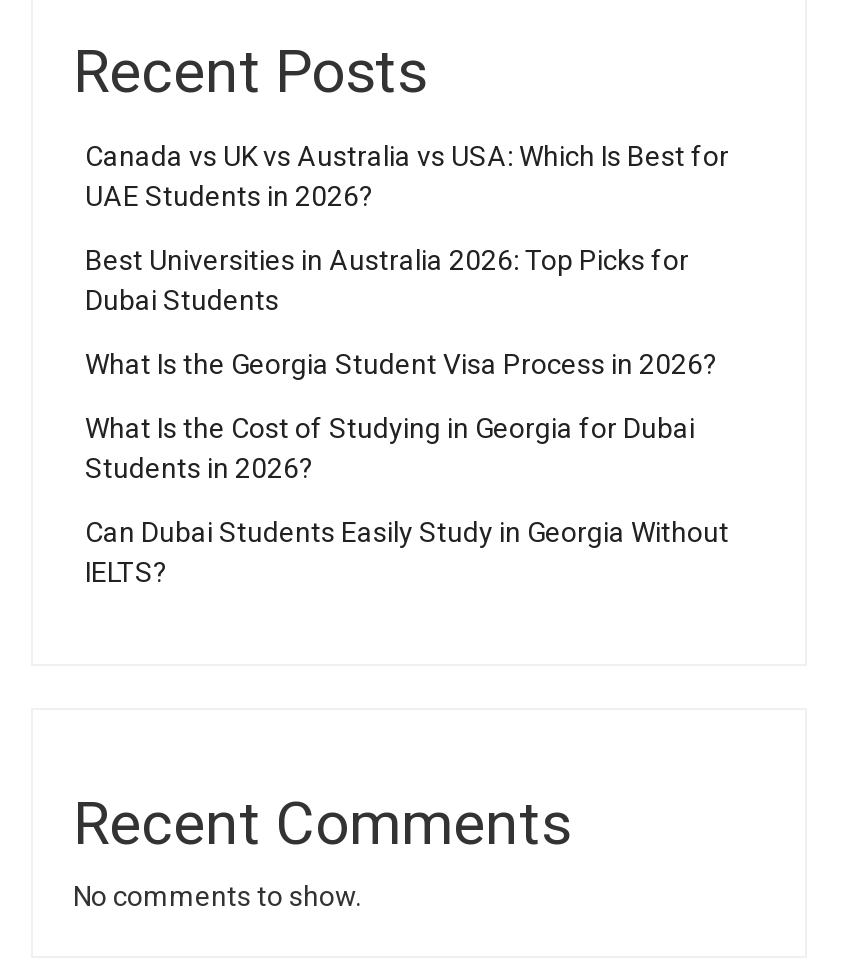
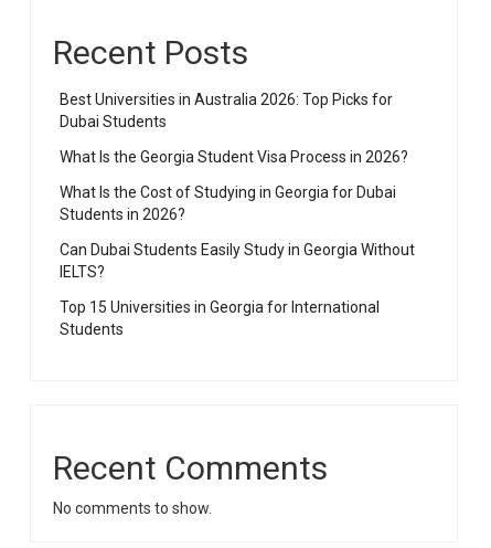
- Canada vs UK vs Australia vs USA: Which Is Best for
- UAE Students in 2026?

moved up: Best Universities in Australia 2026: Top Picks for | Dubai Students | What Is the Georgia Student Visa Process in 2026? | What Is the Cost of Studying in Georgia for Dubai | Students in 2026? | Can Dubai Students Easily Study in Georgia Without | IELTS?

+ Top 15 Universities in Georgia for International
+ Students
